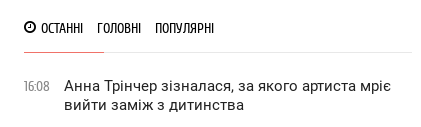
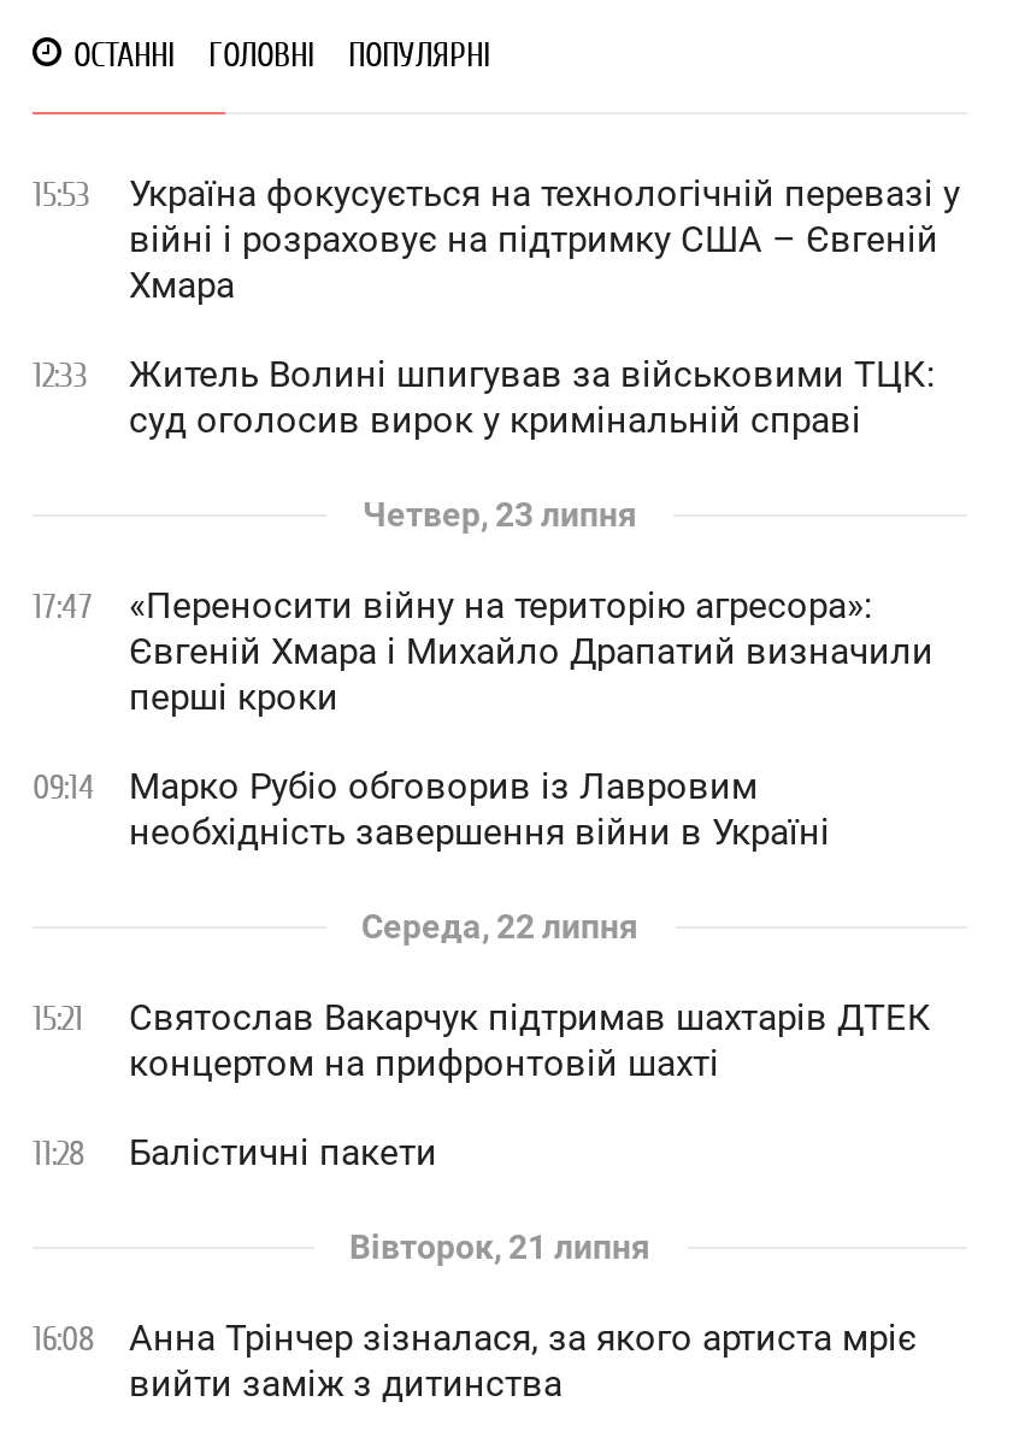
+ 15:53
+ Україна фокусується на технологічній перевазі у
+ війні і розраховує на підтримку США – Євгеній
+ Хмара
+ 12:33
+ Житель Волині шпигував за військовими ТЦК:
+ суд оголосив вирок у кримінальній справі
+ Четвер, 23 липня
+ 17:47
+ «Переносити війну на територію агресора»:
+ Євгеній Хмара і Михайло Драпатий визначили
+ перші кроки
+ 09:14
+ Марко Рубіо обговорив із Лавровим
+ необхідність завершення війни в Україні
+ Середа, 22 липня
+ 15:21
+ Святослав Вакарчук підтримав шахтарів ДТЕК
+ концертом на прифронтовій шахті
+ 11:28
+ Балістичні пакети
+ Вівторок, 21 липня
